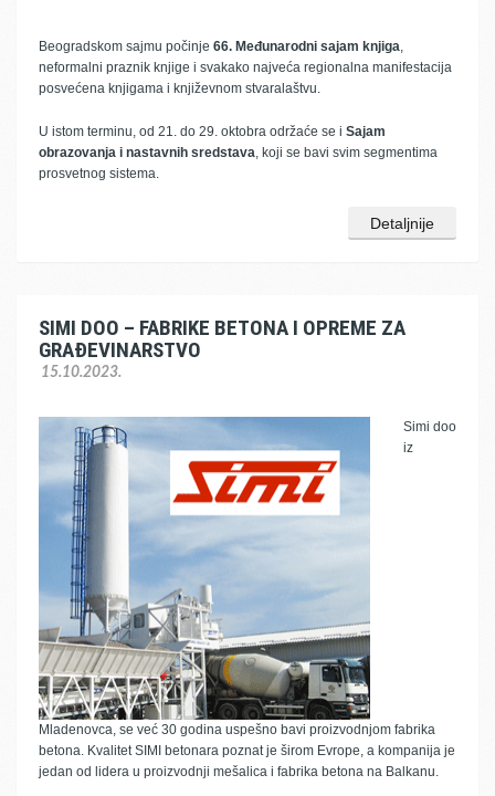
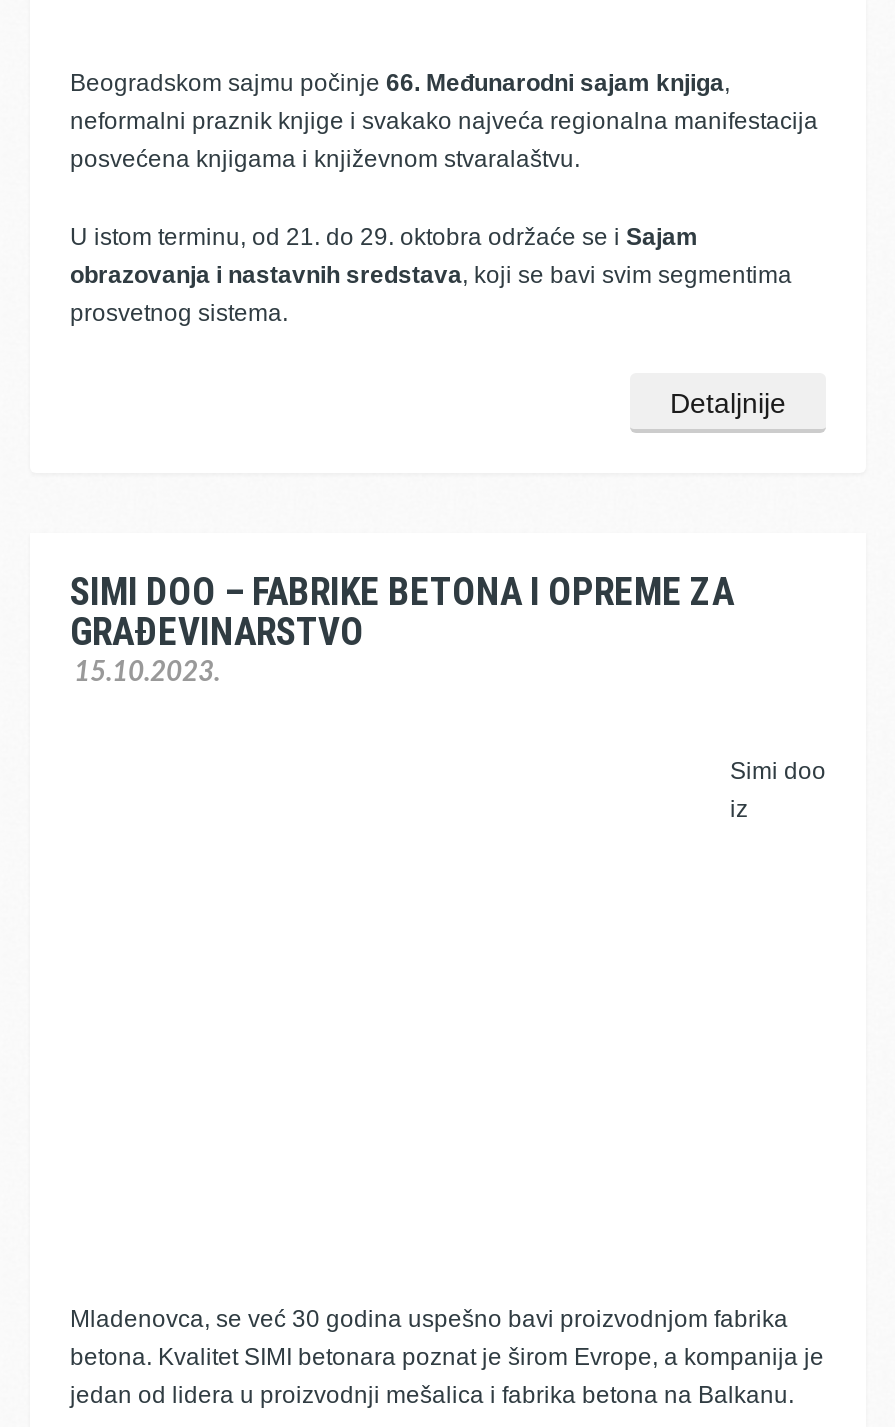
- [image]
